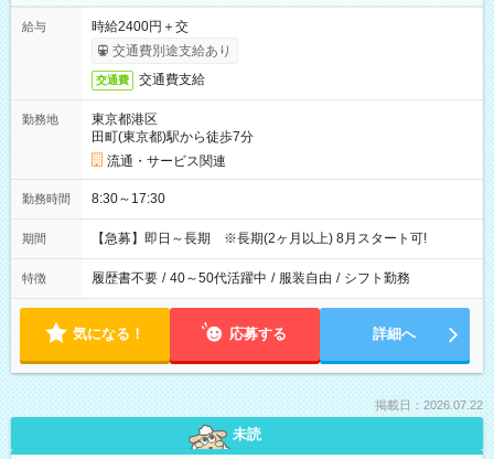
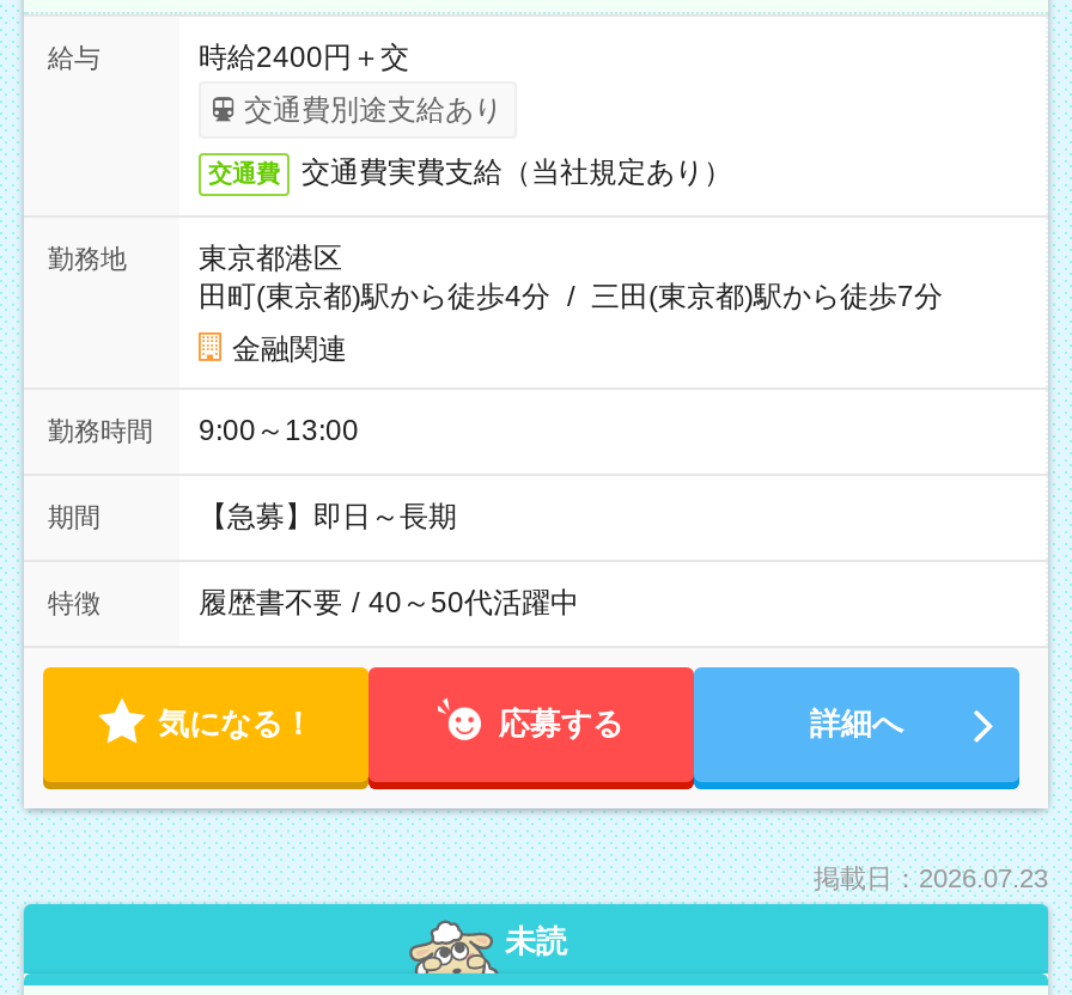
- 交通費支給
+ 交通費実費支給（当社規定あり）

- 田町(東京都)駅から徒歩7分
+ 田町(東京都)駅から徒歩4分 / 三田(東京都)駅から徒歩7分

- 流通・サービス関連
+ 金融関連

- 勤務時間 8:30～17:30
+ 勤務時間 9:00～13:00

- 【急募】即日～長期 ※長期(2ヶ月以上) 8月スタート可!
+ 【急募】即日～長期

- 履歴書不要 / 40～50代活躍中 / 服装自由 / シフト勤務
+ 履歴書不要 / 40～50代活躍中

- 掲載日：2026.07.22
+ 掲載日：2026.07.23
